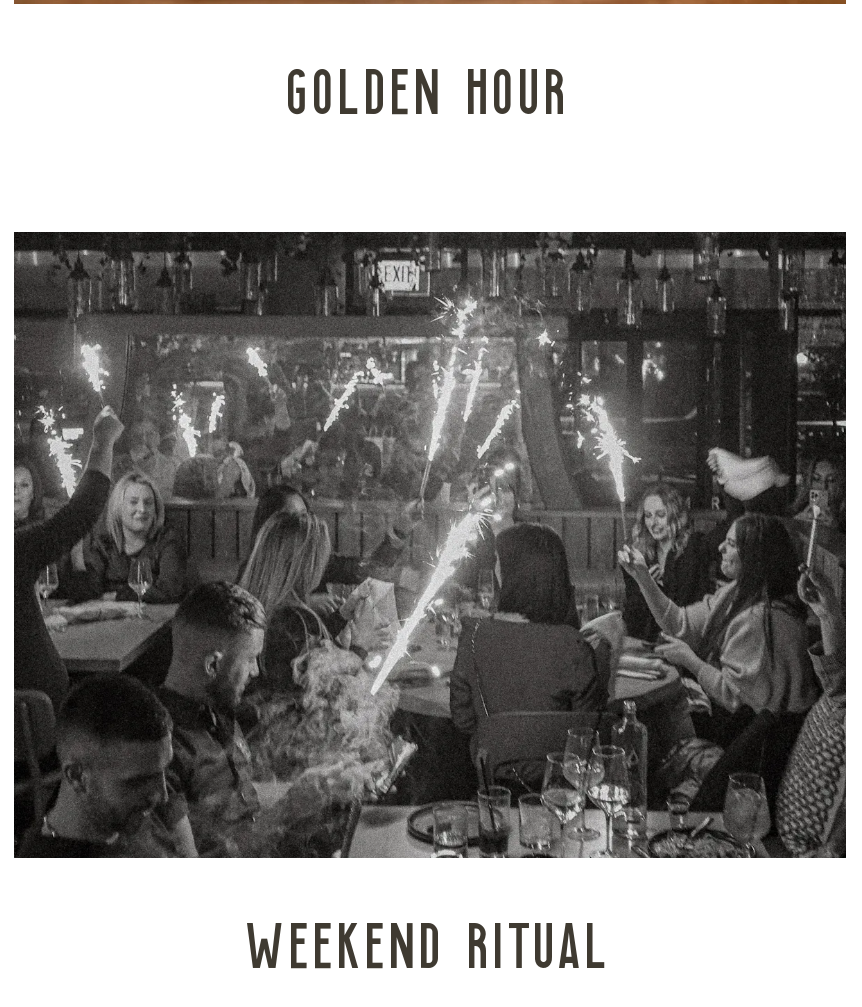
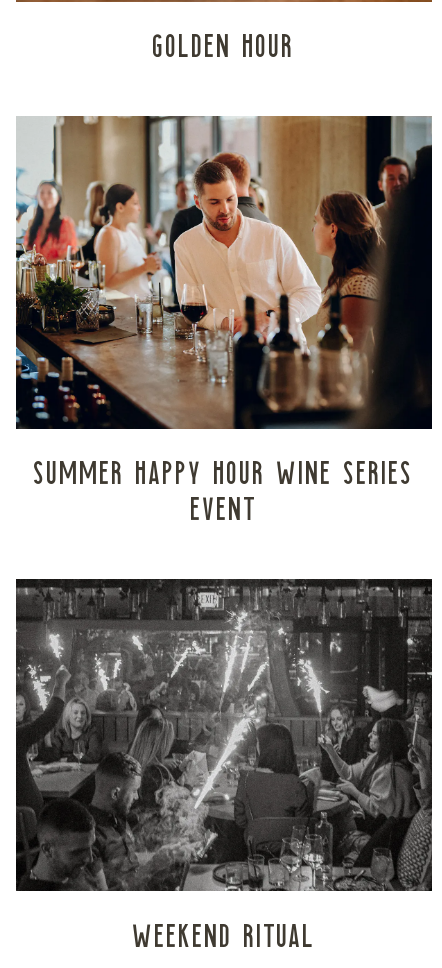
+ [image]
+ SUMMER HAPPY HOUR WINE SERIES
+ EVENT
